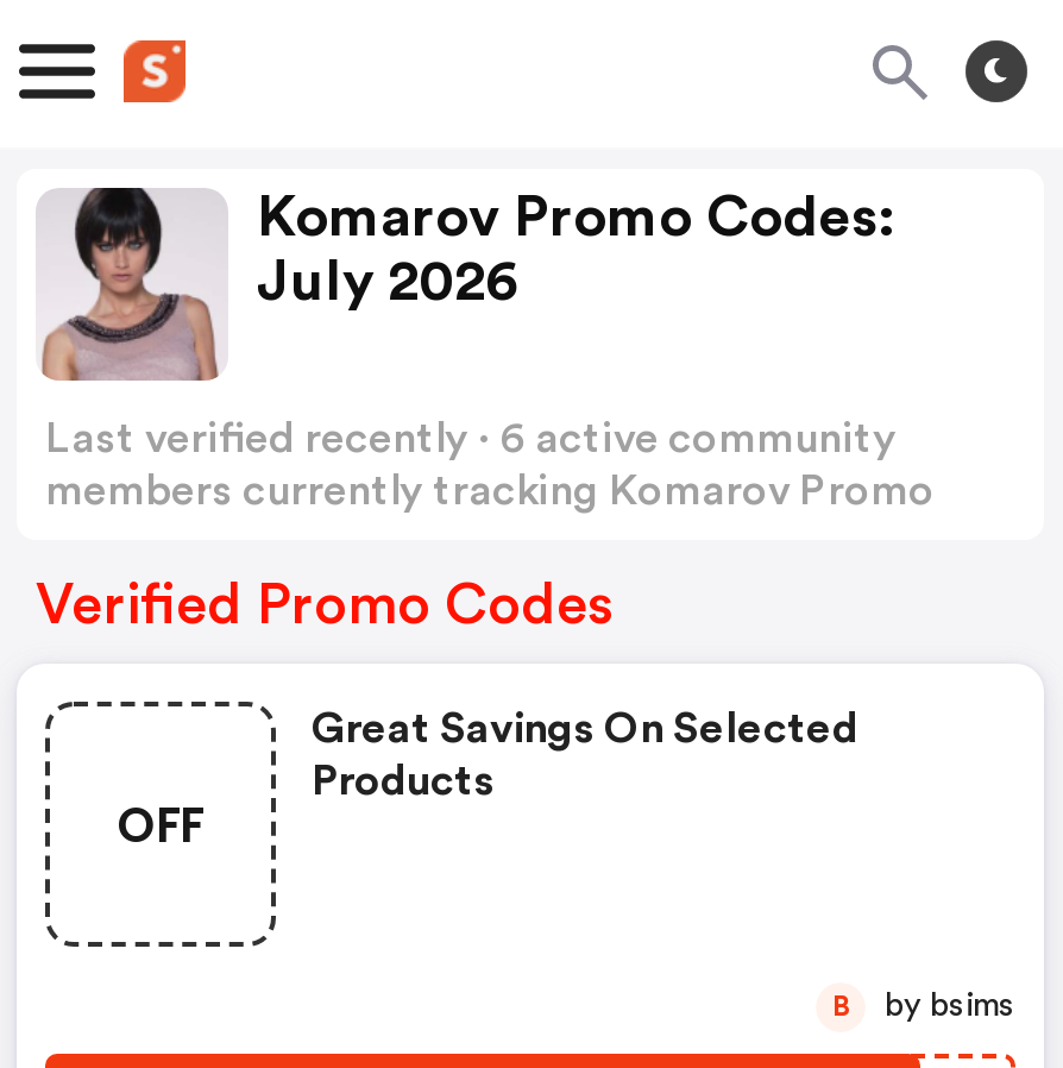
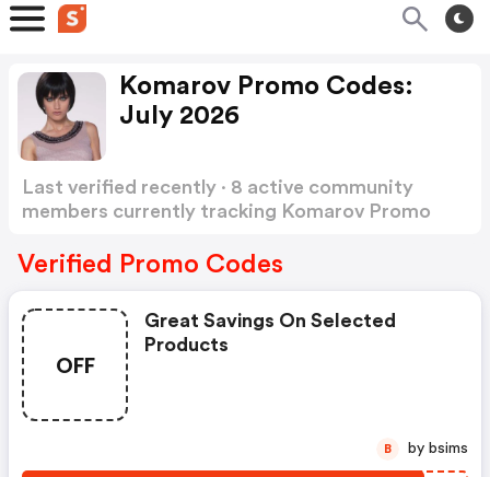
- Last verified recently · 6 active community
+ Last verified recently · 8 active community
